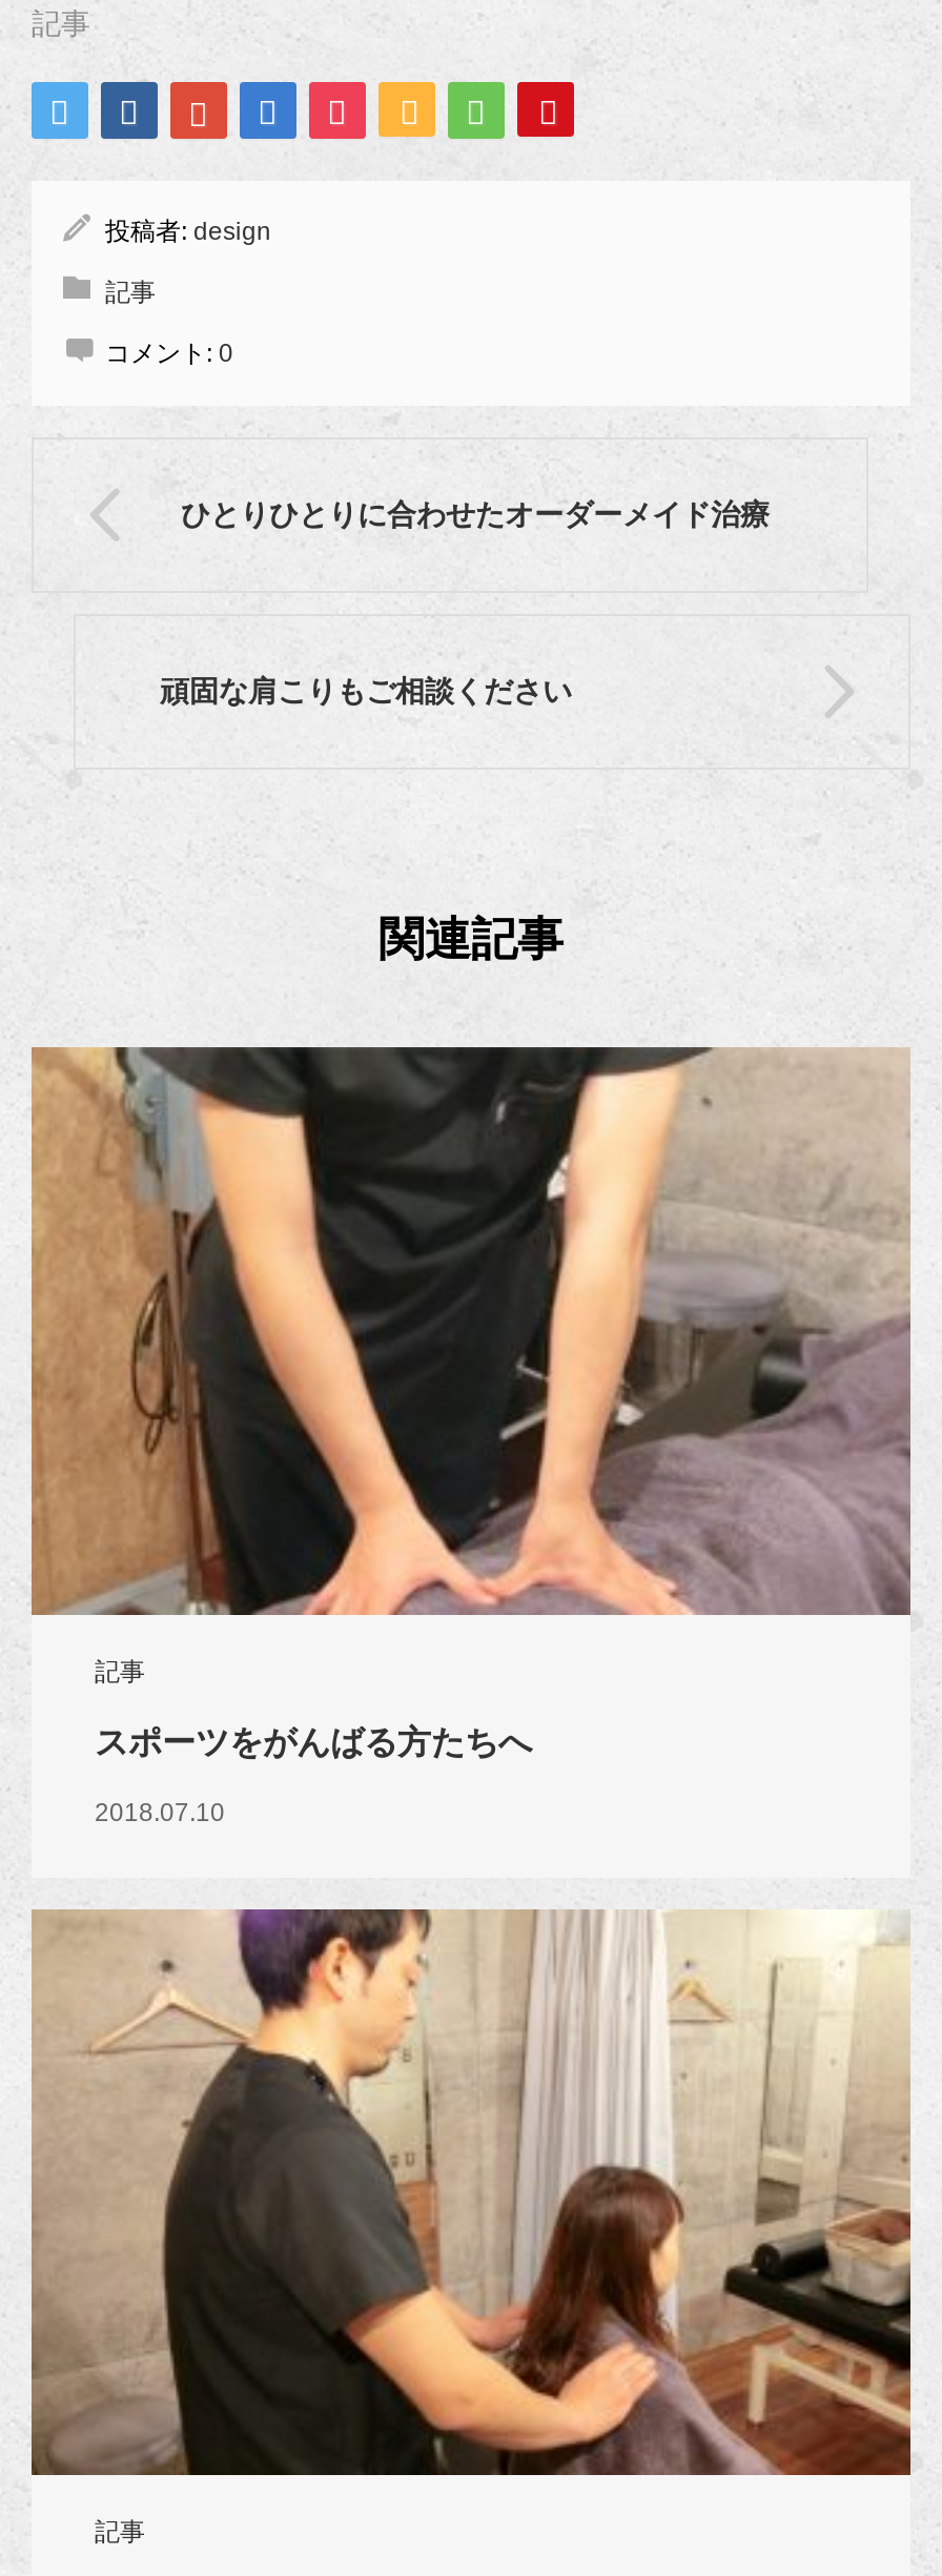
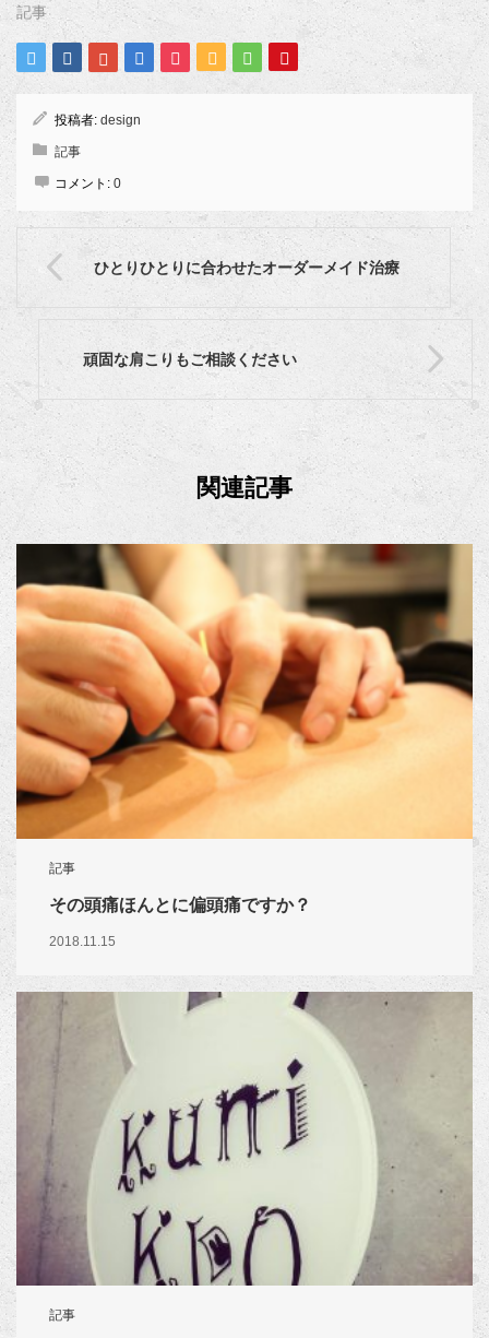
- [image]
+ [image]

- スポーツをがんばる方たちへ
+ その頭痛ほんとに偏頭痛ですか？

- 2018.07.10
+ 2018.11.15

- [image]
+ [image]
